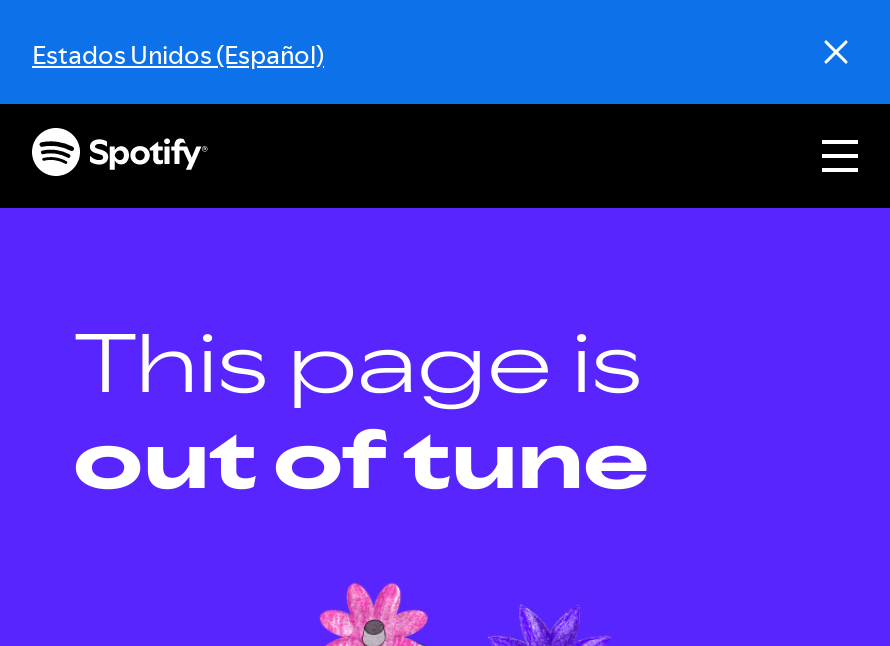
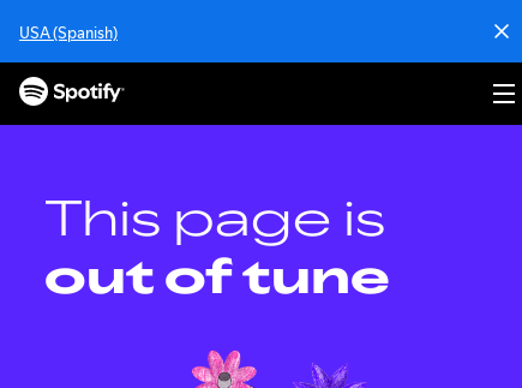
- Estados Unidos (Español)
+ USA (Spanish)
